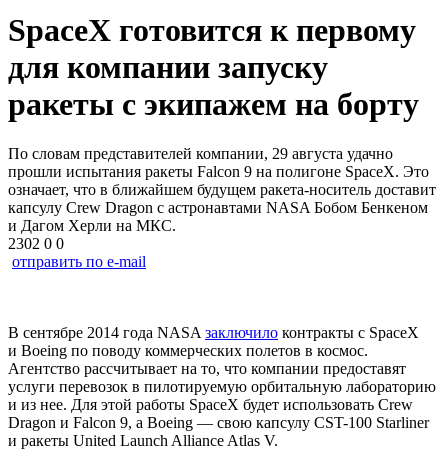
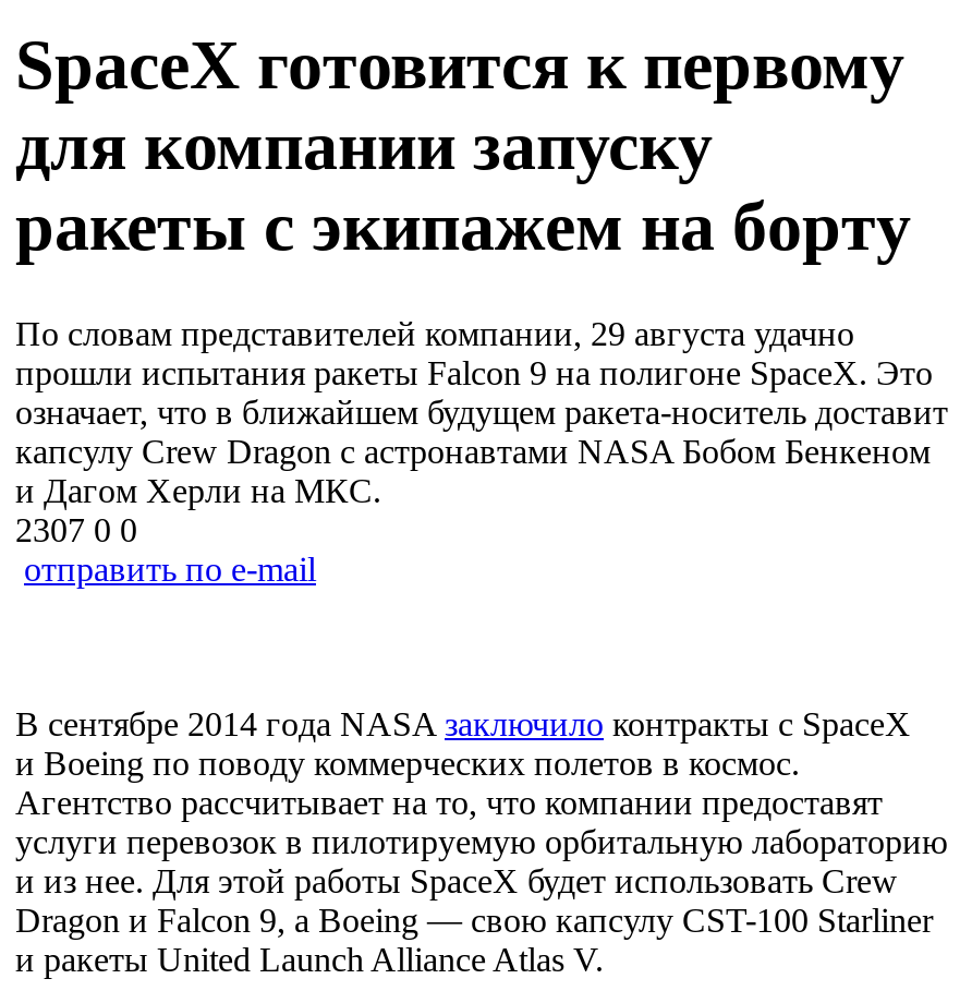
- 2302 0 0
+ 2307 0 0
